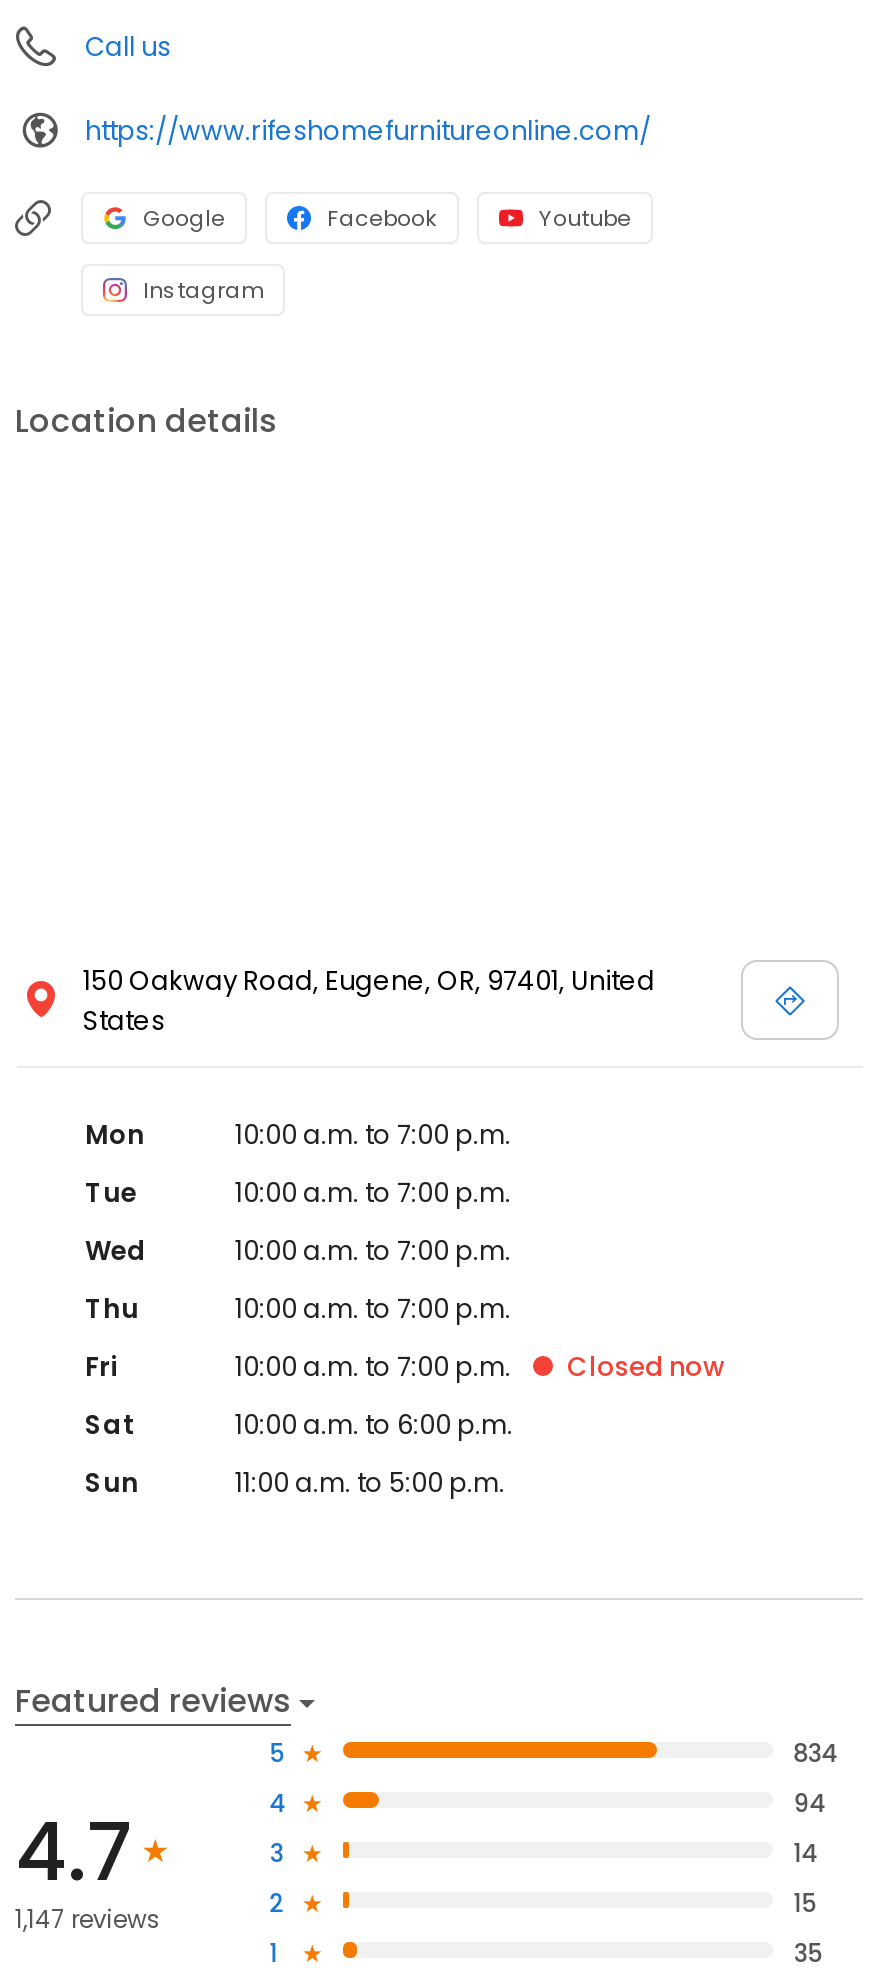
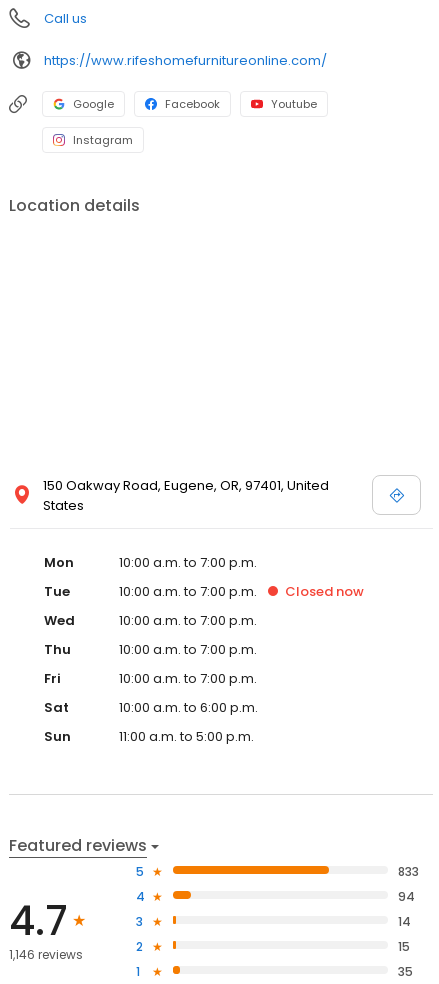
moved up: Closed now

- 834
+ 833

- 1,147 reviews
+ 1,146 reviews
